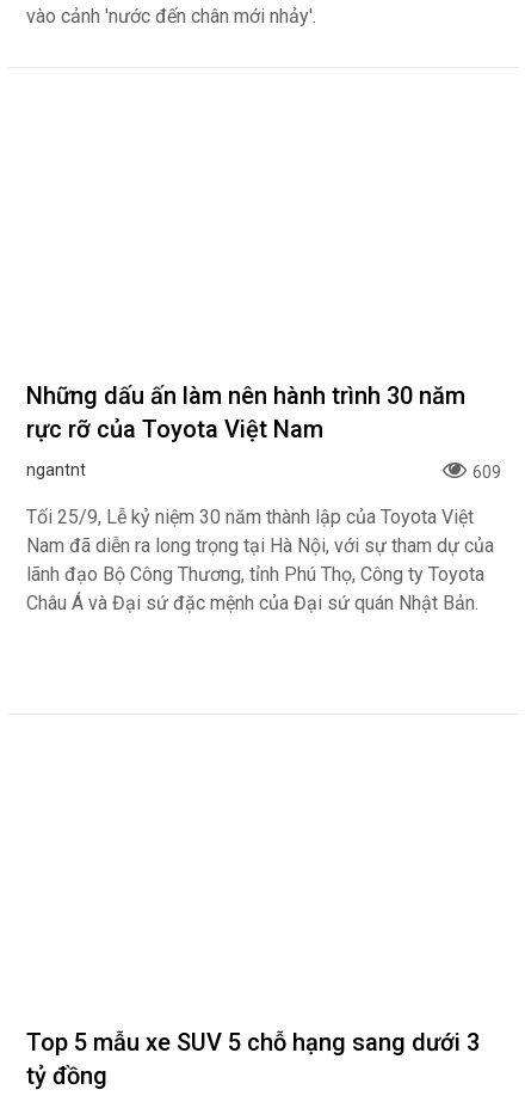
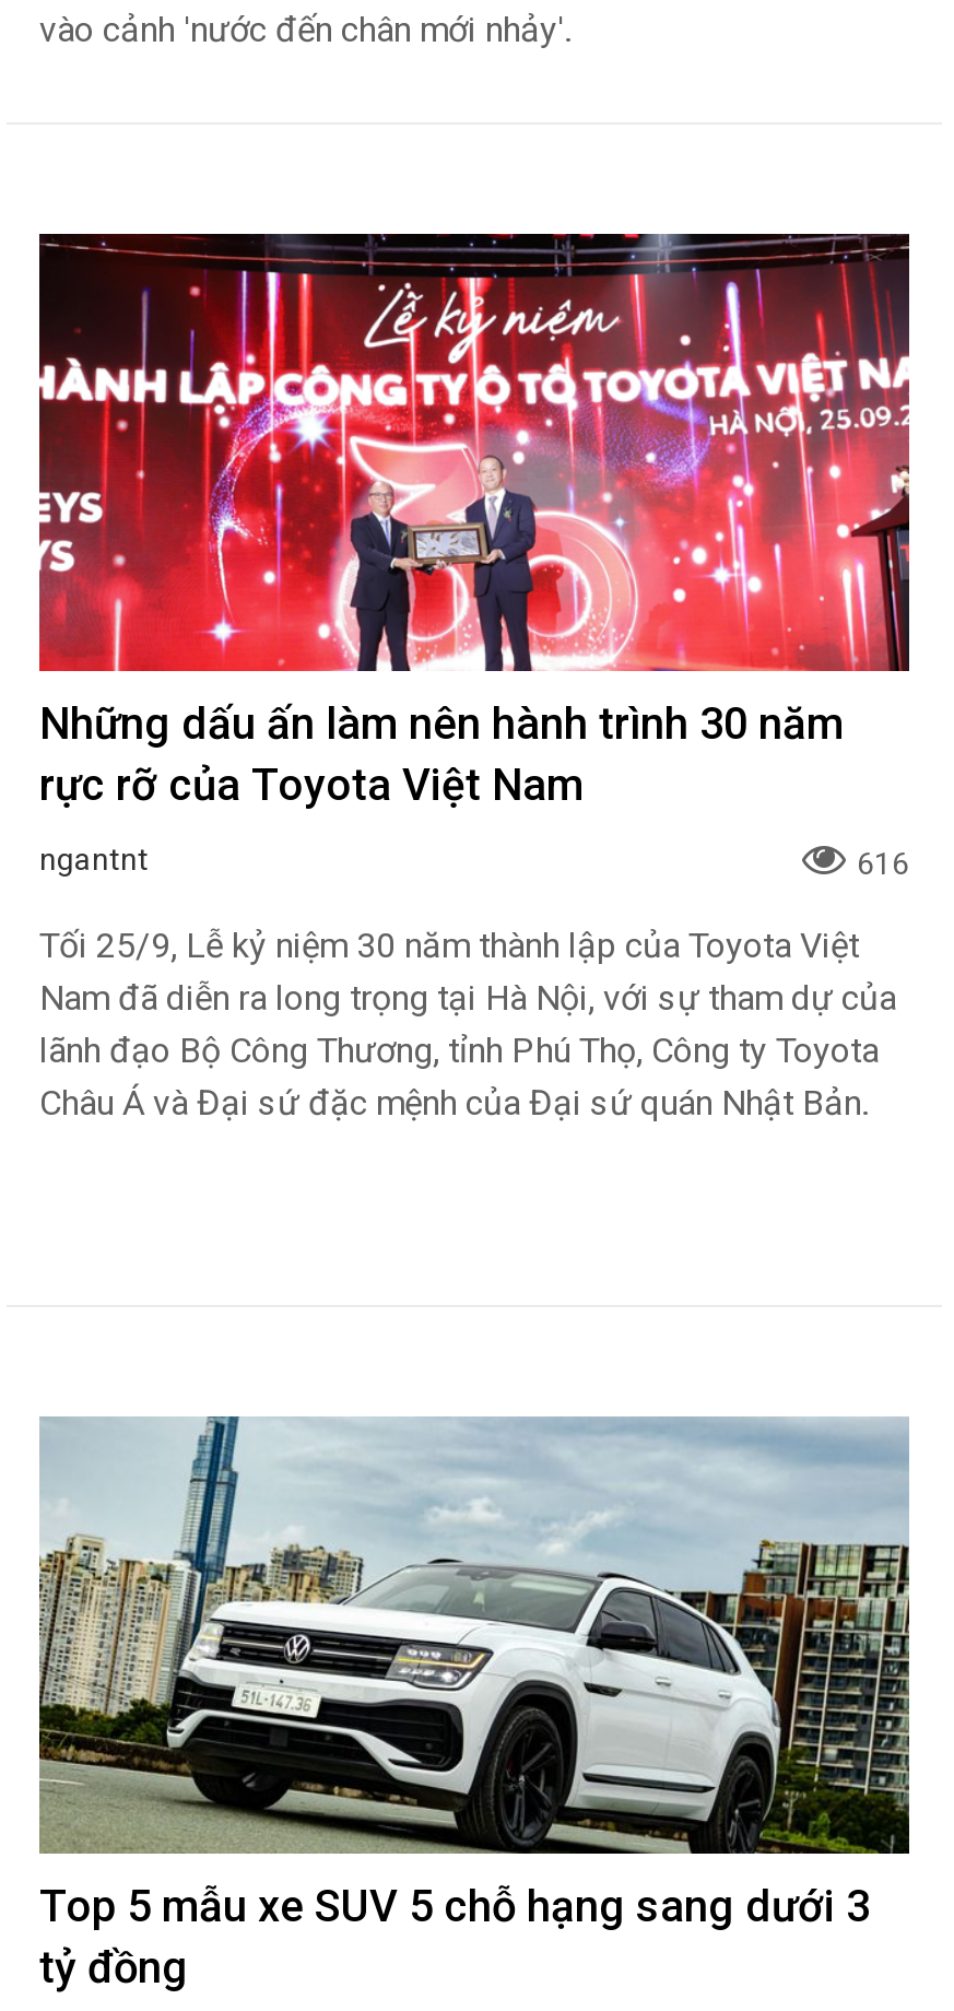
+ [image]

- 609
+ 616

+ [image]
